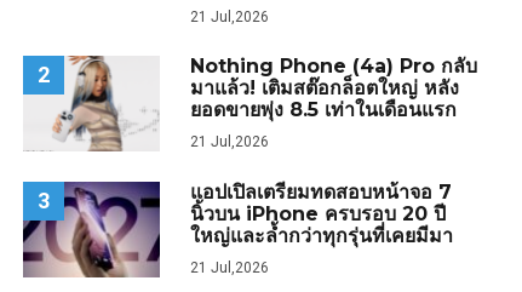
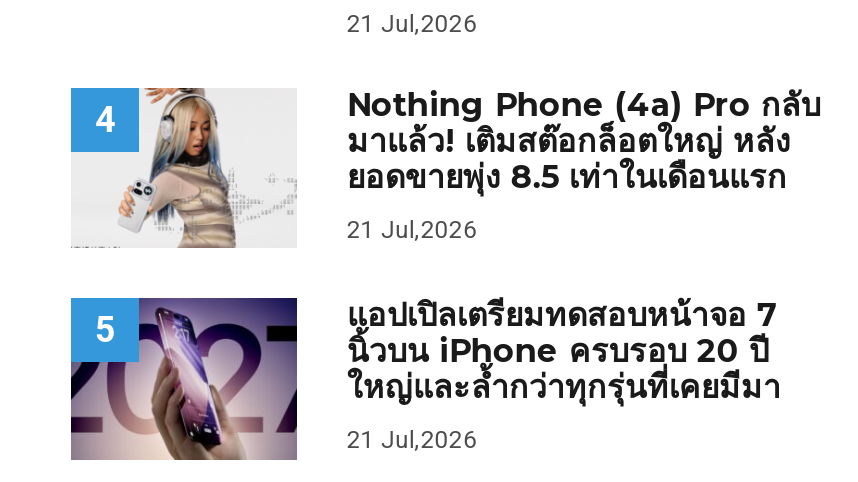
- 2
+ 4

- 3
+ 5
